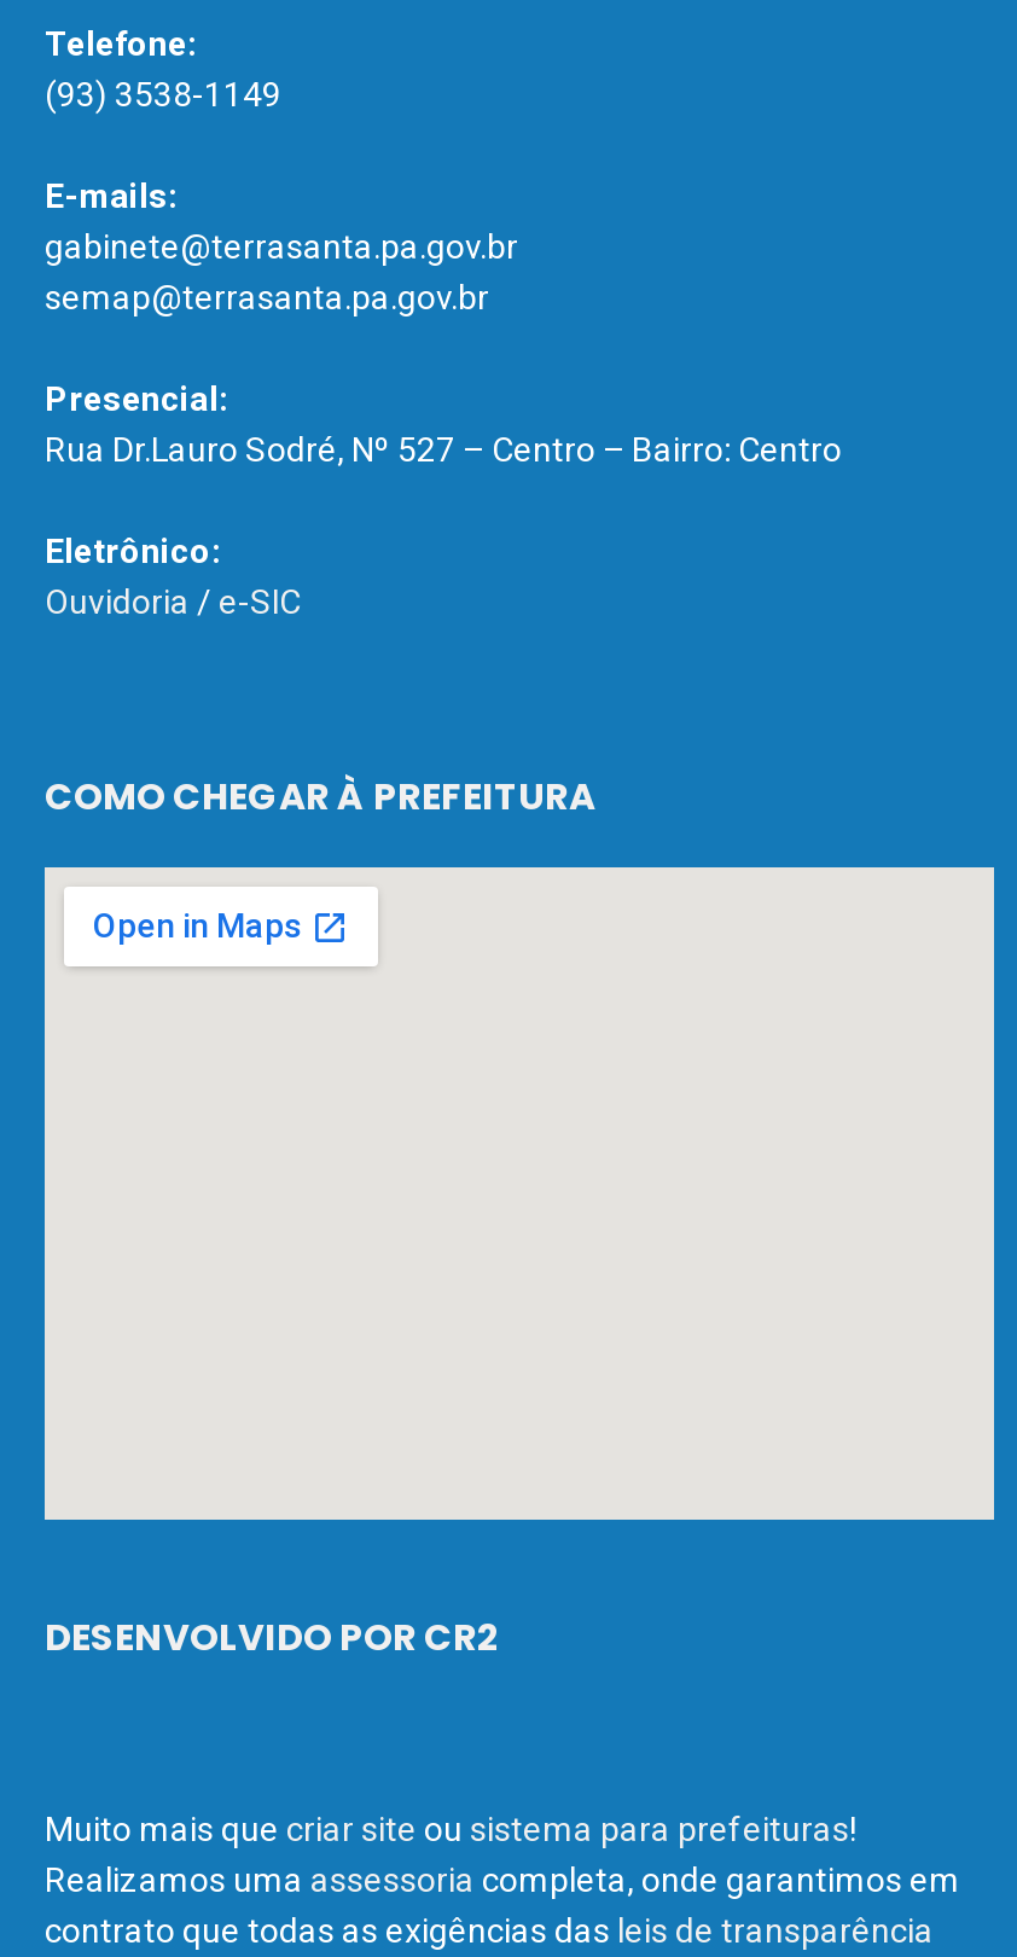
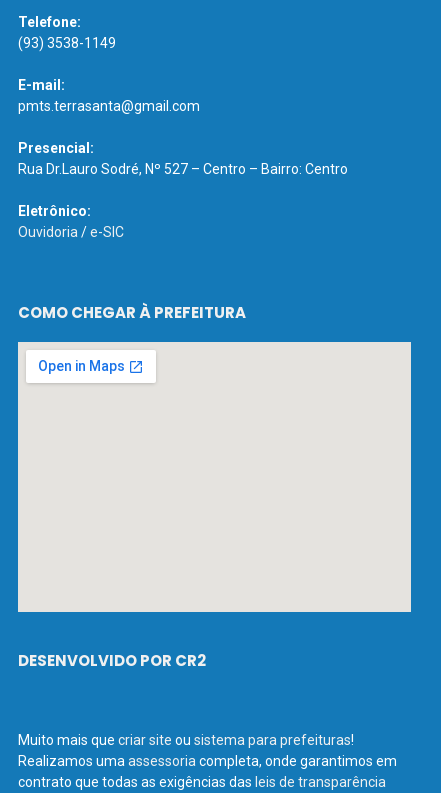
- E-mails:
- gabinete@terrasanta.pa.gov.br
- semap@terrasanta.pa.gov.br
+ E-mail:
+ pmts.terrasanta@gmail.com
